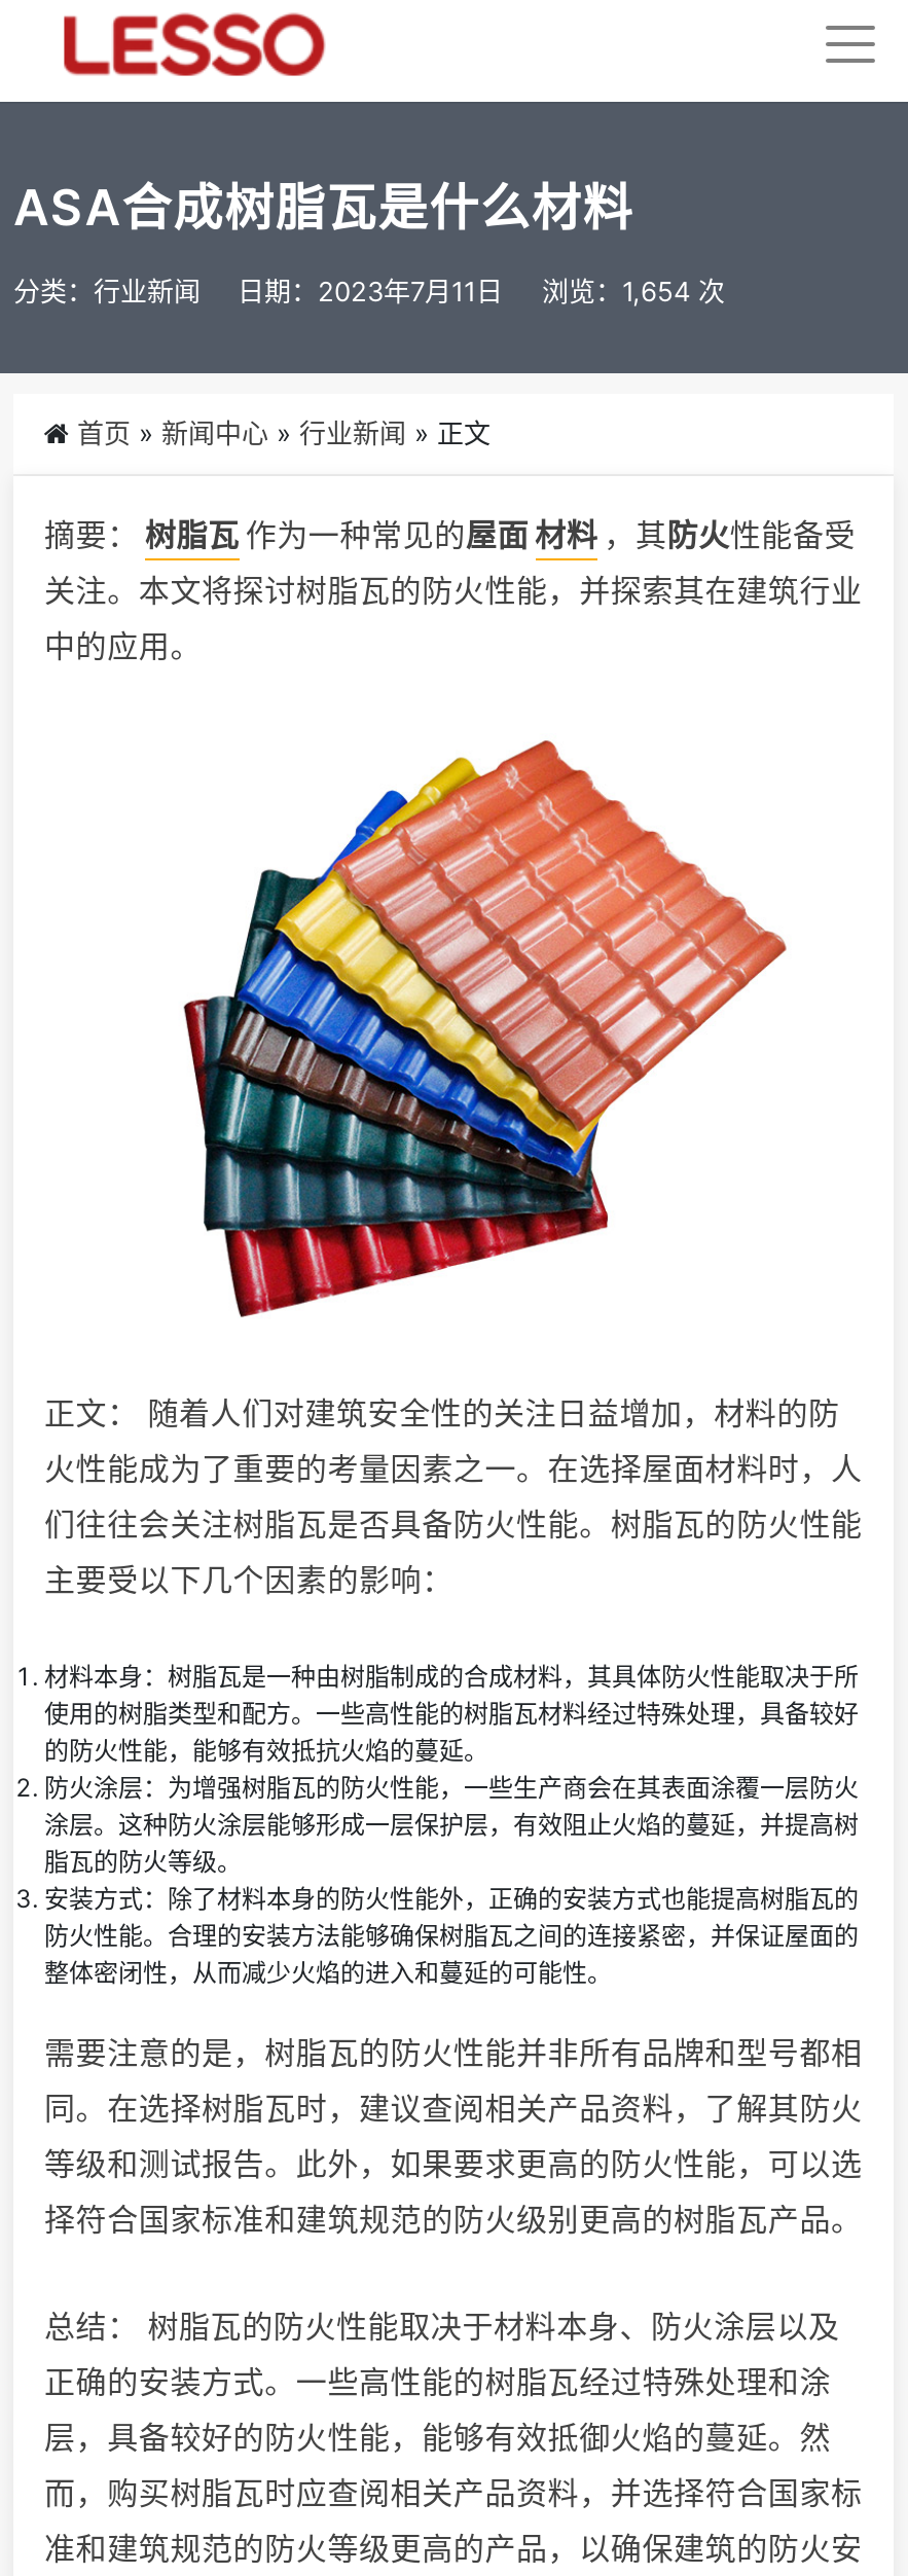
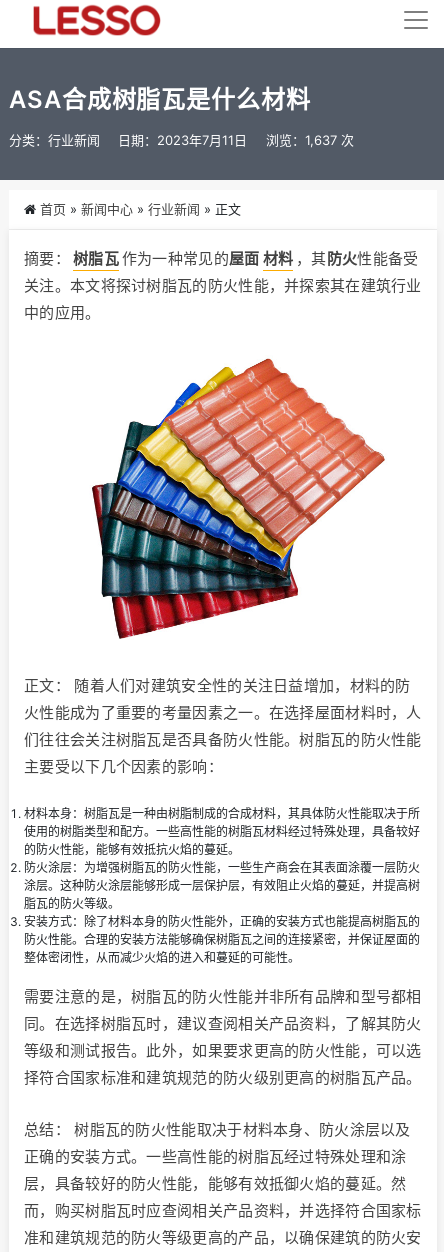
- 分类：行业新闻 日期：2023年7月11日 浏览：1,654 次
+ 分类：行业新闻 日期：2023年7月11日 浏览：1,637 次
